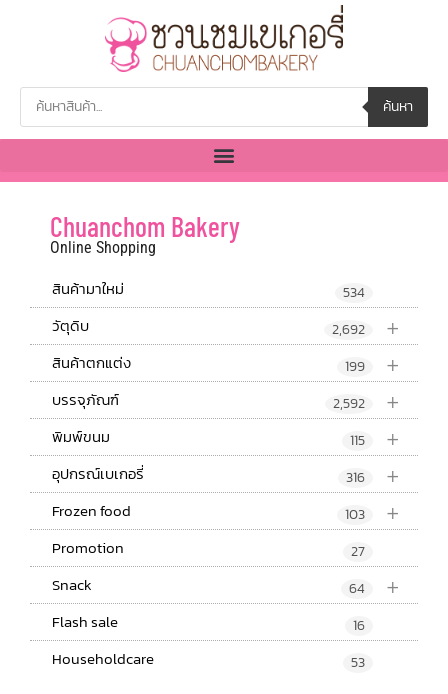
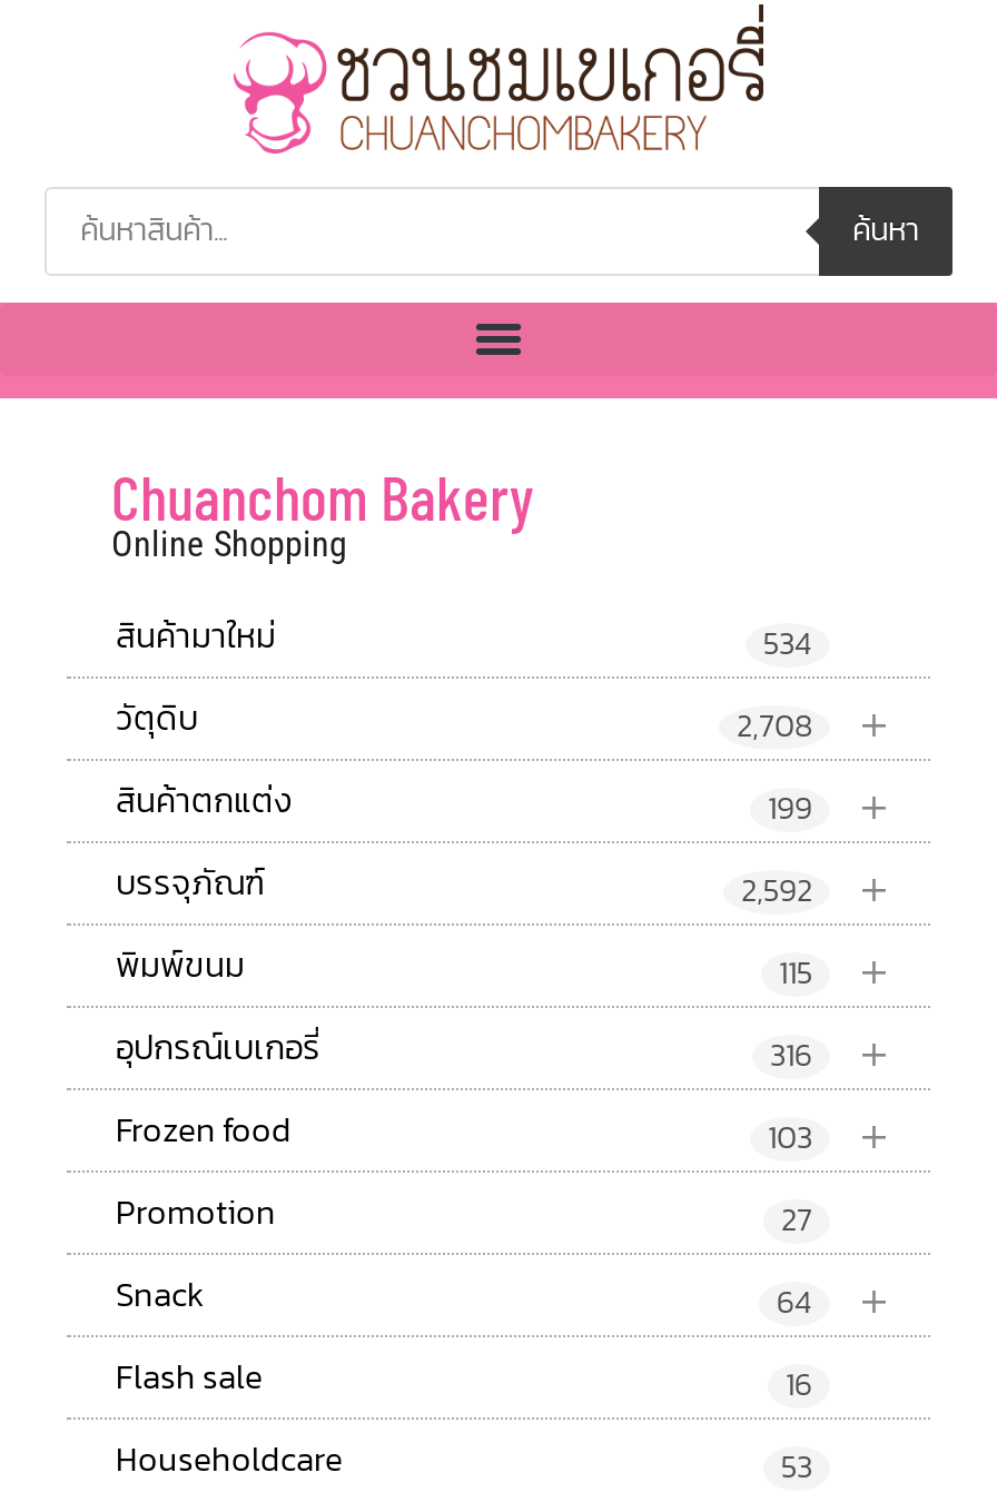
- 2,692
+ 2,708
